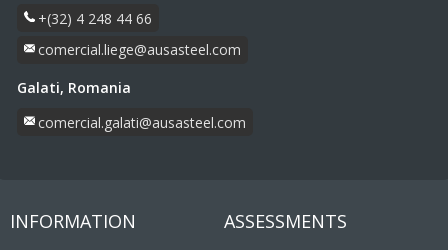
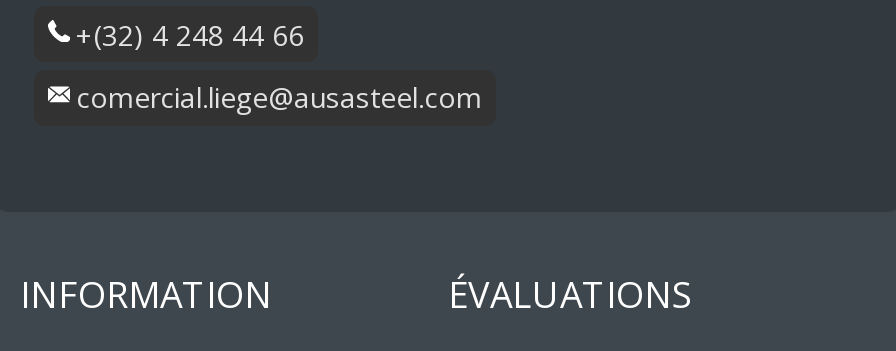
- Galati, Romania
- comercial.galati@ausasteel.com

- ASSESSMENTS
+ ÉVALUATIONS
